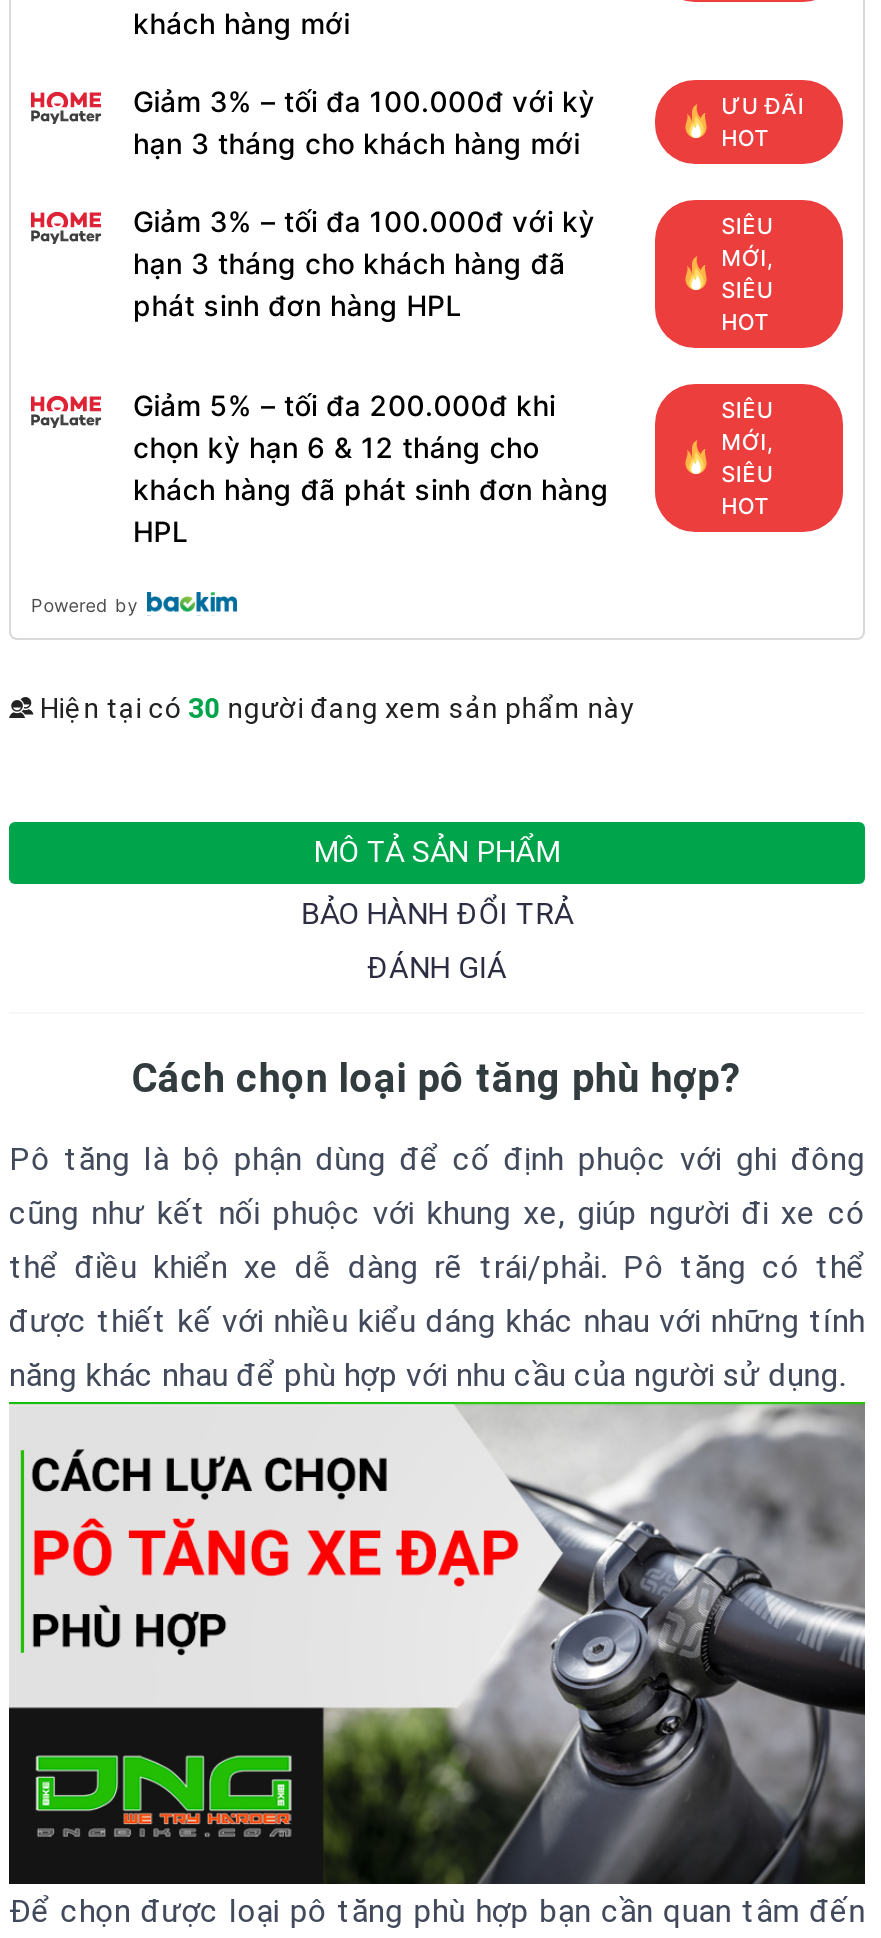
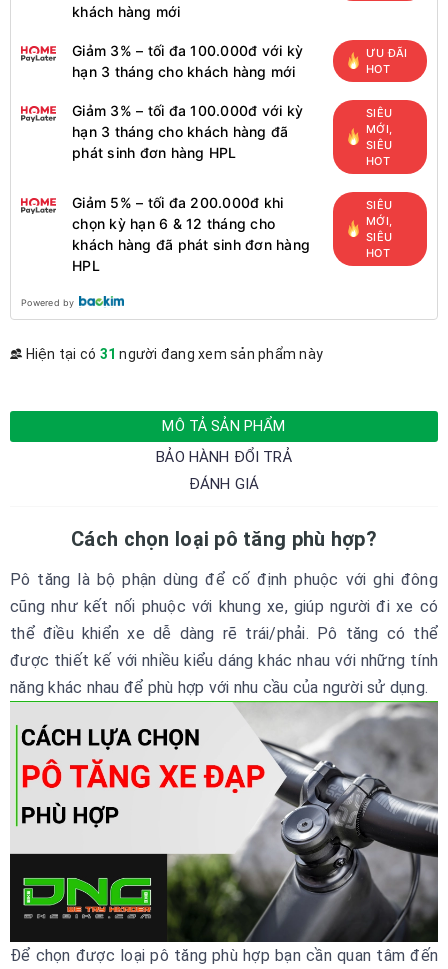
- Hiện tại có 30 người đang xem sản phẩm này
+ Hiện tại có 31 người đang xem sản phẩm này
